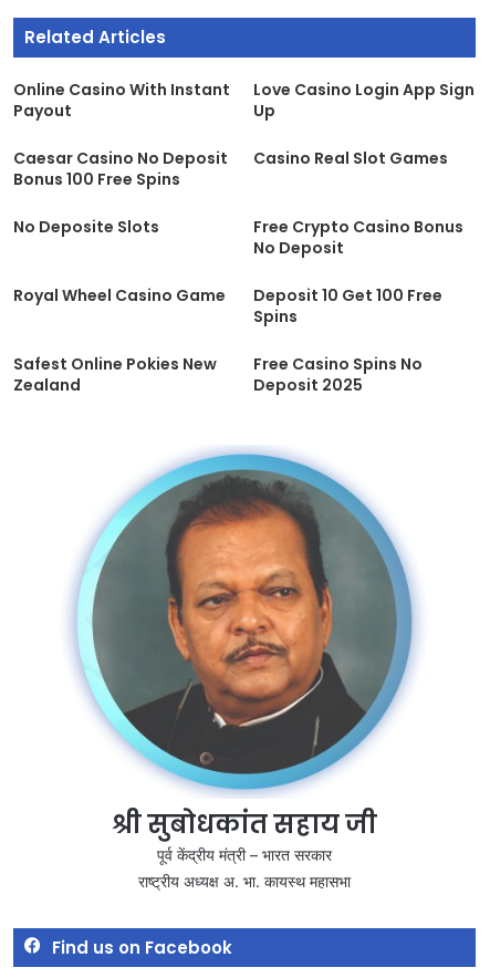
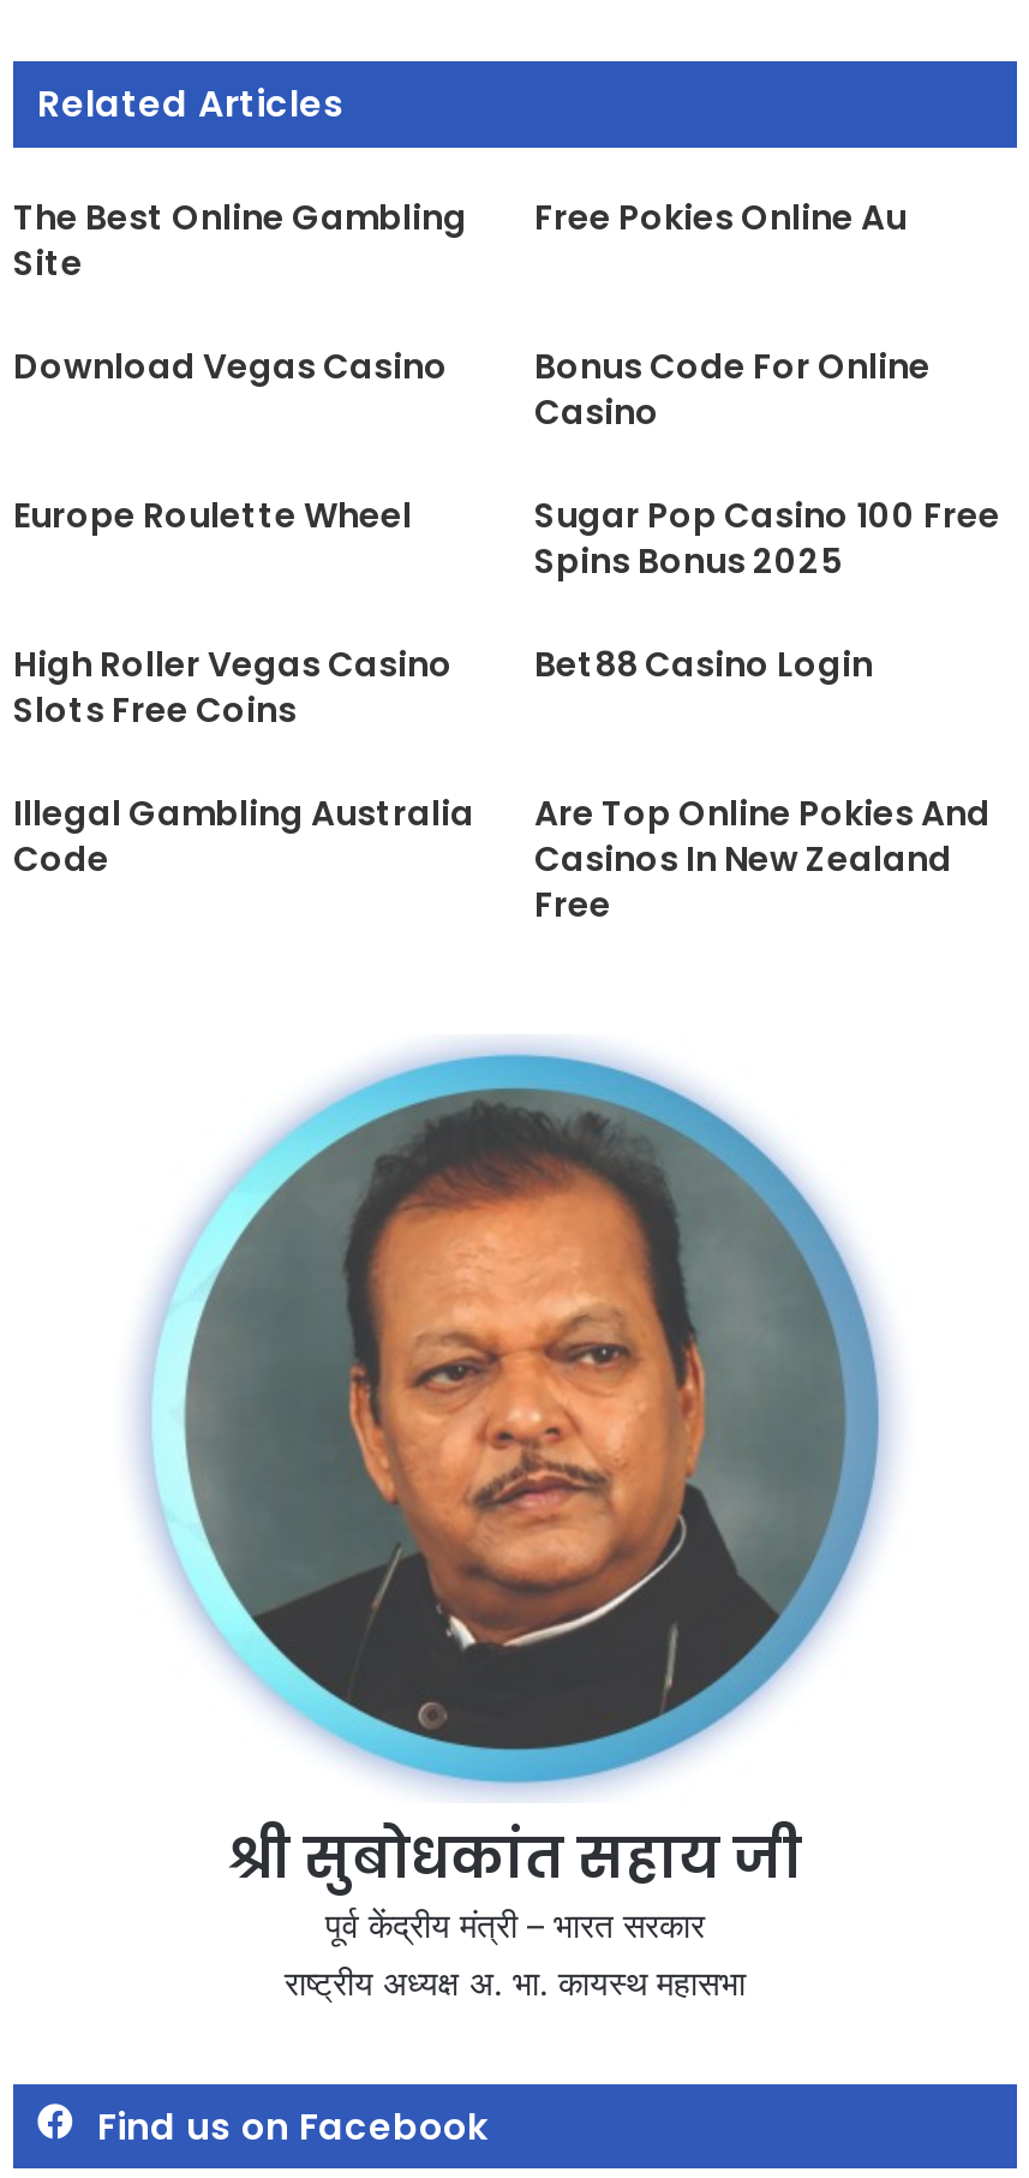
- Online Casino With Instant
- Payout
+ The Best Online Gambling
+ Site

- Love Casino Login App Sign
- Up
+ Free Pokies Online Au

- Caesar Casino No Deposit
- Bonus 100 Free Spins
+ Download Vegas Casino
+ Bonus Code For Online
+ Casino

- Casino Real Slot Games
+ Europe Roulette Wheel
+ Sugar Pop Casino 100 Free
+ Spins Bonus 2025

- No Deposite Slots
- Free Crypto Casino Bonus
- No Deposit
+ High Roller Vegas Casino
+ Slots Free Coins

- Royal Wheel Casino Game
- Deposit 10 Get 100 Free
- Spins
+ Bet88 Casino Login

- Safest Online Pokies New
- Zealand
+ Illegal Gambling Australia
+ Code

- Free Casino Spins No
- Deposit 2025
+ Are Top Online Pokies And
+ Casinos In New Zealand
+ Free
